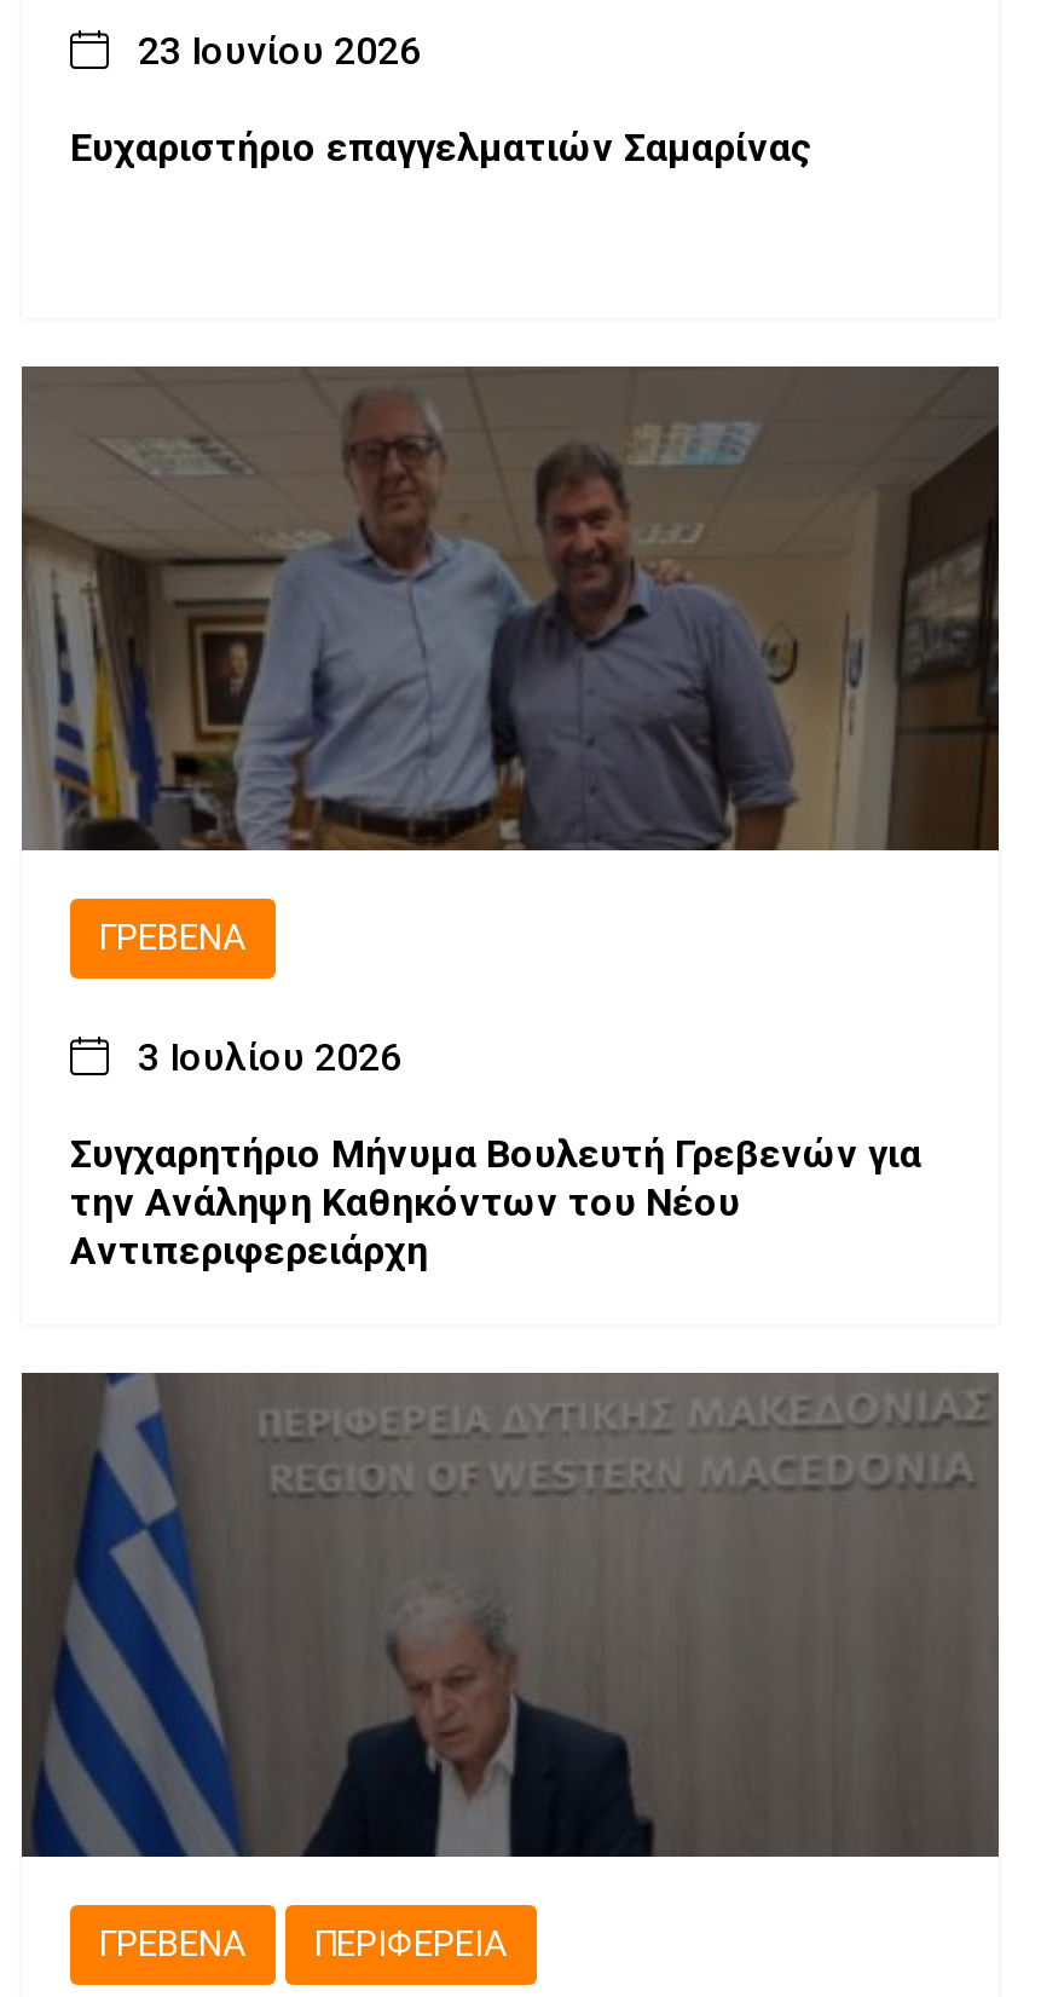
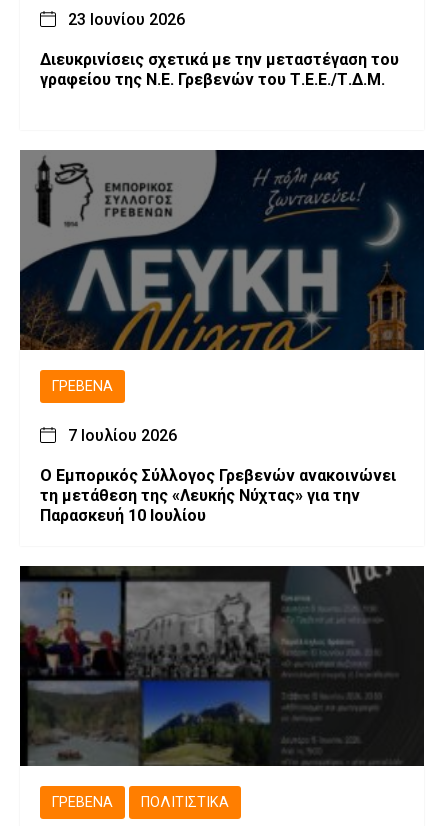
- Ευχαριστήριο επαγγελματιών Σαμαρίνας
+ Διευκρινίσεις σχετικά με την μεταστέγαση του
+ γραφείου της Ν.Ε. Γρεβενών του Τ.Ε.Ε./Τ.Δ.Μ.

- [image]
+ [image]

- 3 Ιουλίου 2026
+ 7 Ιουλίου 2026

- Συγχαρητήριο Μήνυμα Βουλευτή Γρεβενών για
- την Ανάληψη Καθηκόντων του Νέου
- Αντιπεριφερειάρχη
+ Ο Εμπορικός Σύλλογος Γρεβενών ανακοινώνει
+ τη μετάθεση της «Λευκής Νύχτας» για την
+ Παρασκευή 10 Ιουλίου

- [image]
- ΠΕΡΙΦΈΡΕΙΑ
+ [image]
+ ΠΟΛΙΤΙΣΤΙΚΆ
